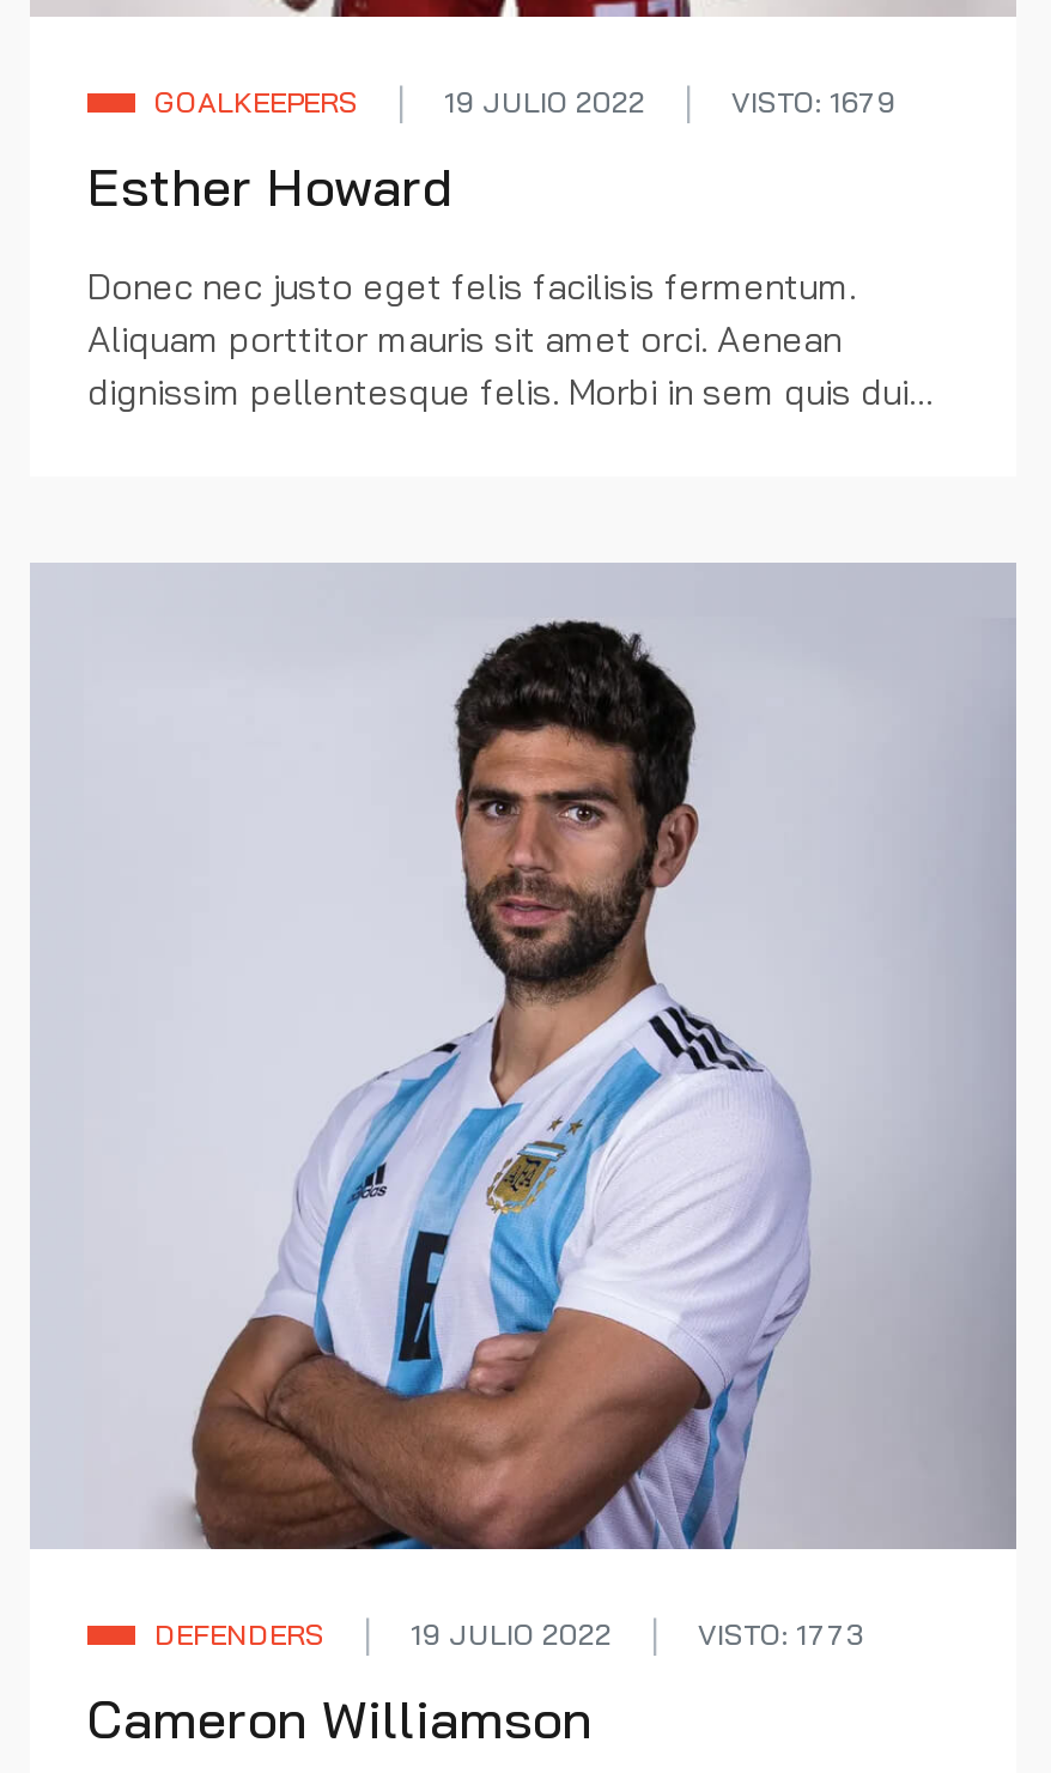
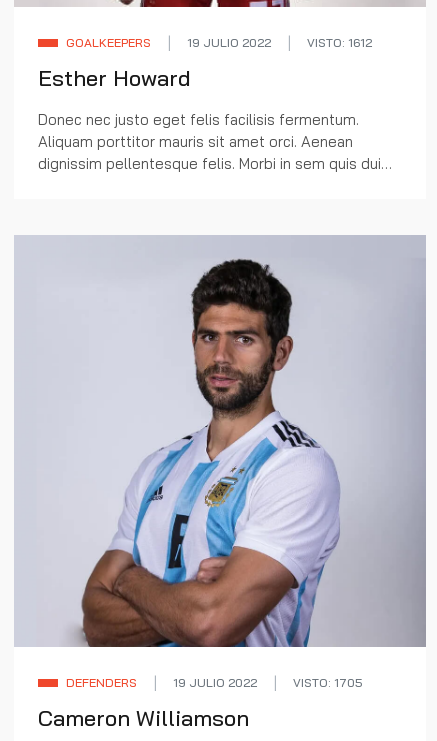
- VISTO: 1679
+ VISTO: 1612

- VISTO: 1773
+ VISTO: 1705
